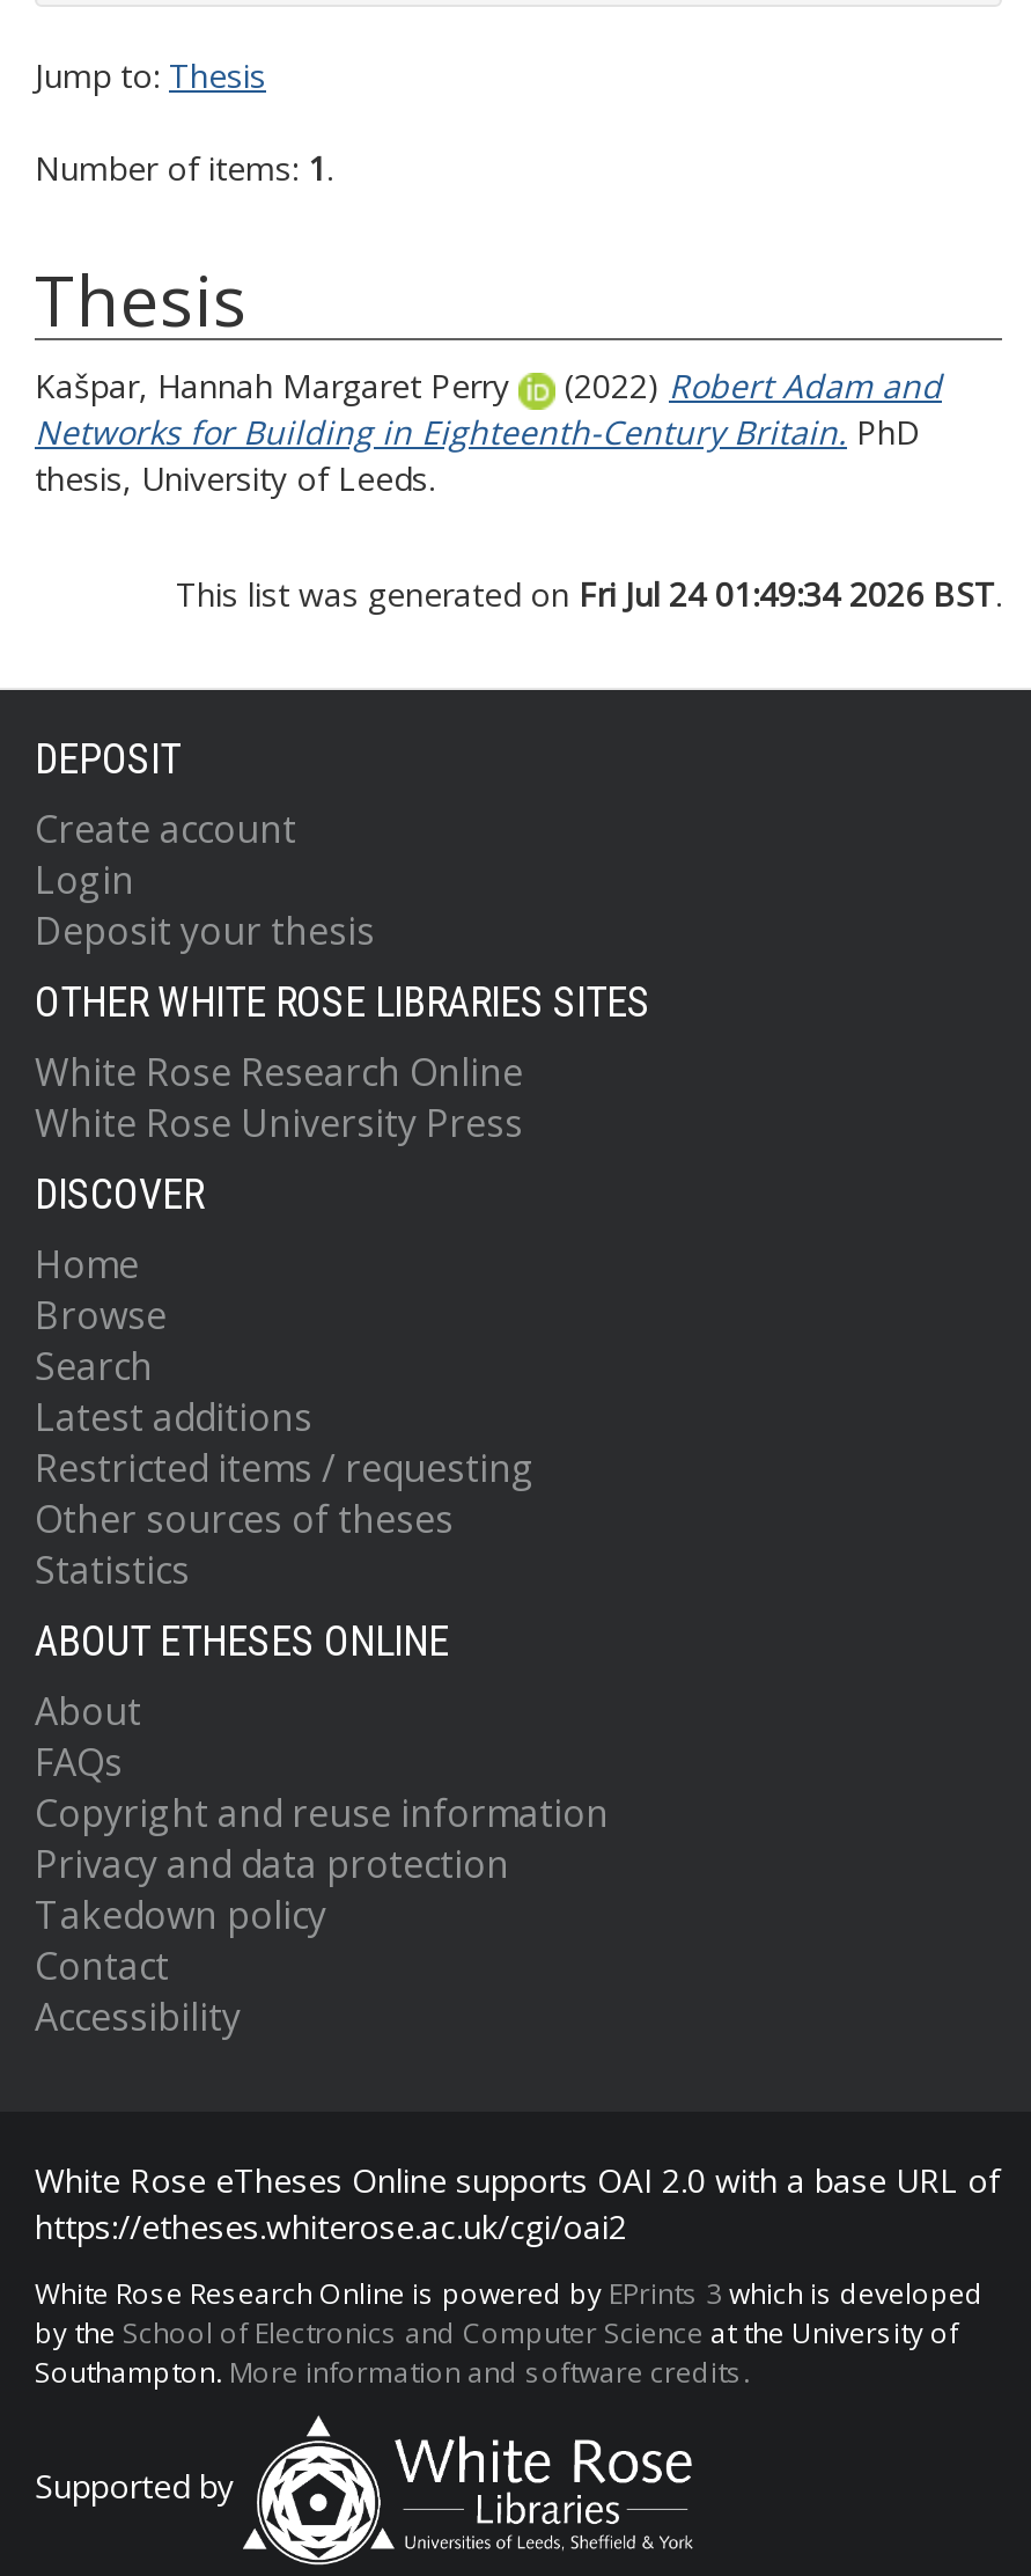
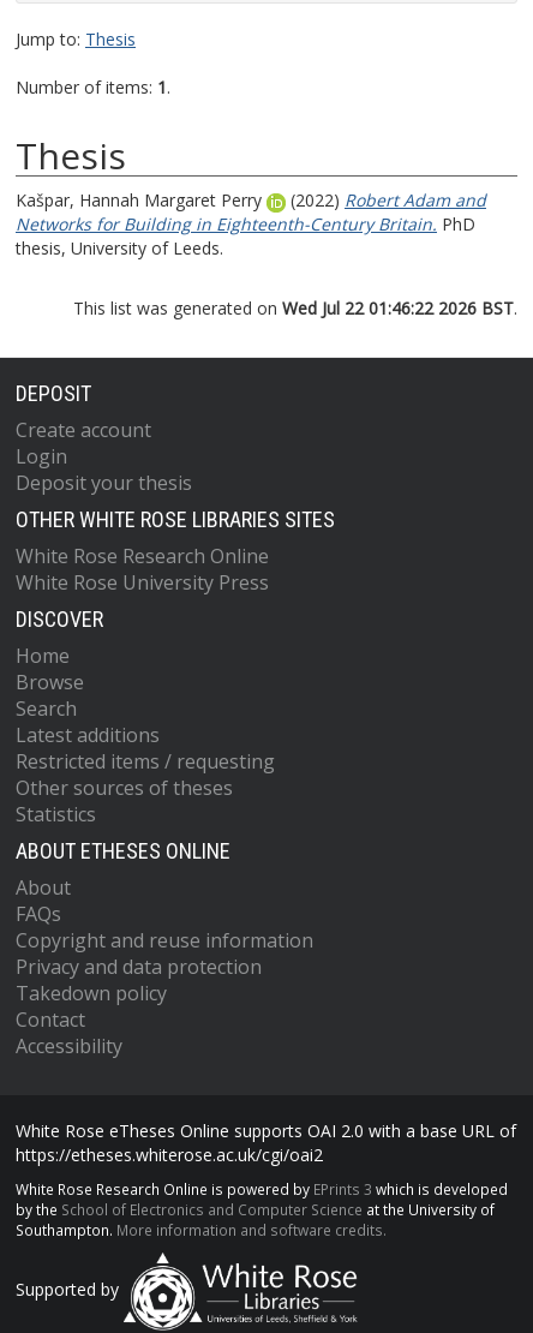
- This list was generated on Fri Jul 24 01:49:34 2026 BST.
+ This list was generated on Wed Jul 22 01:46:22 2026 BST.
